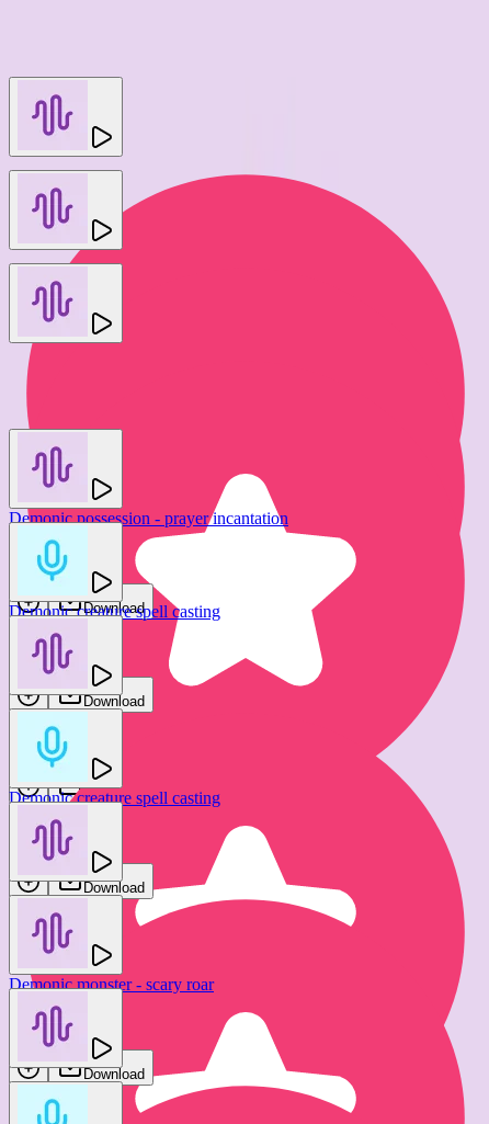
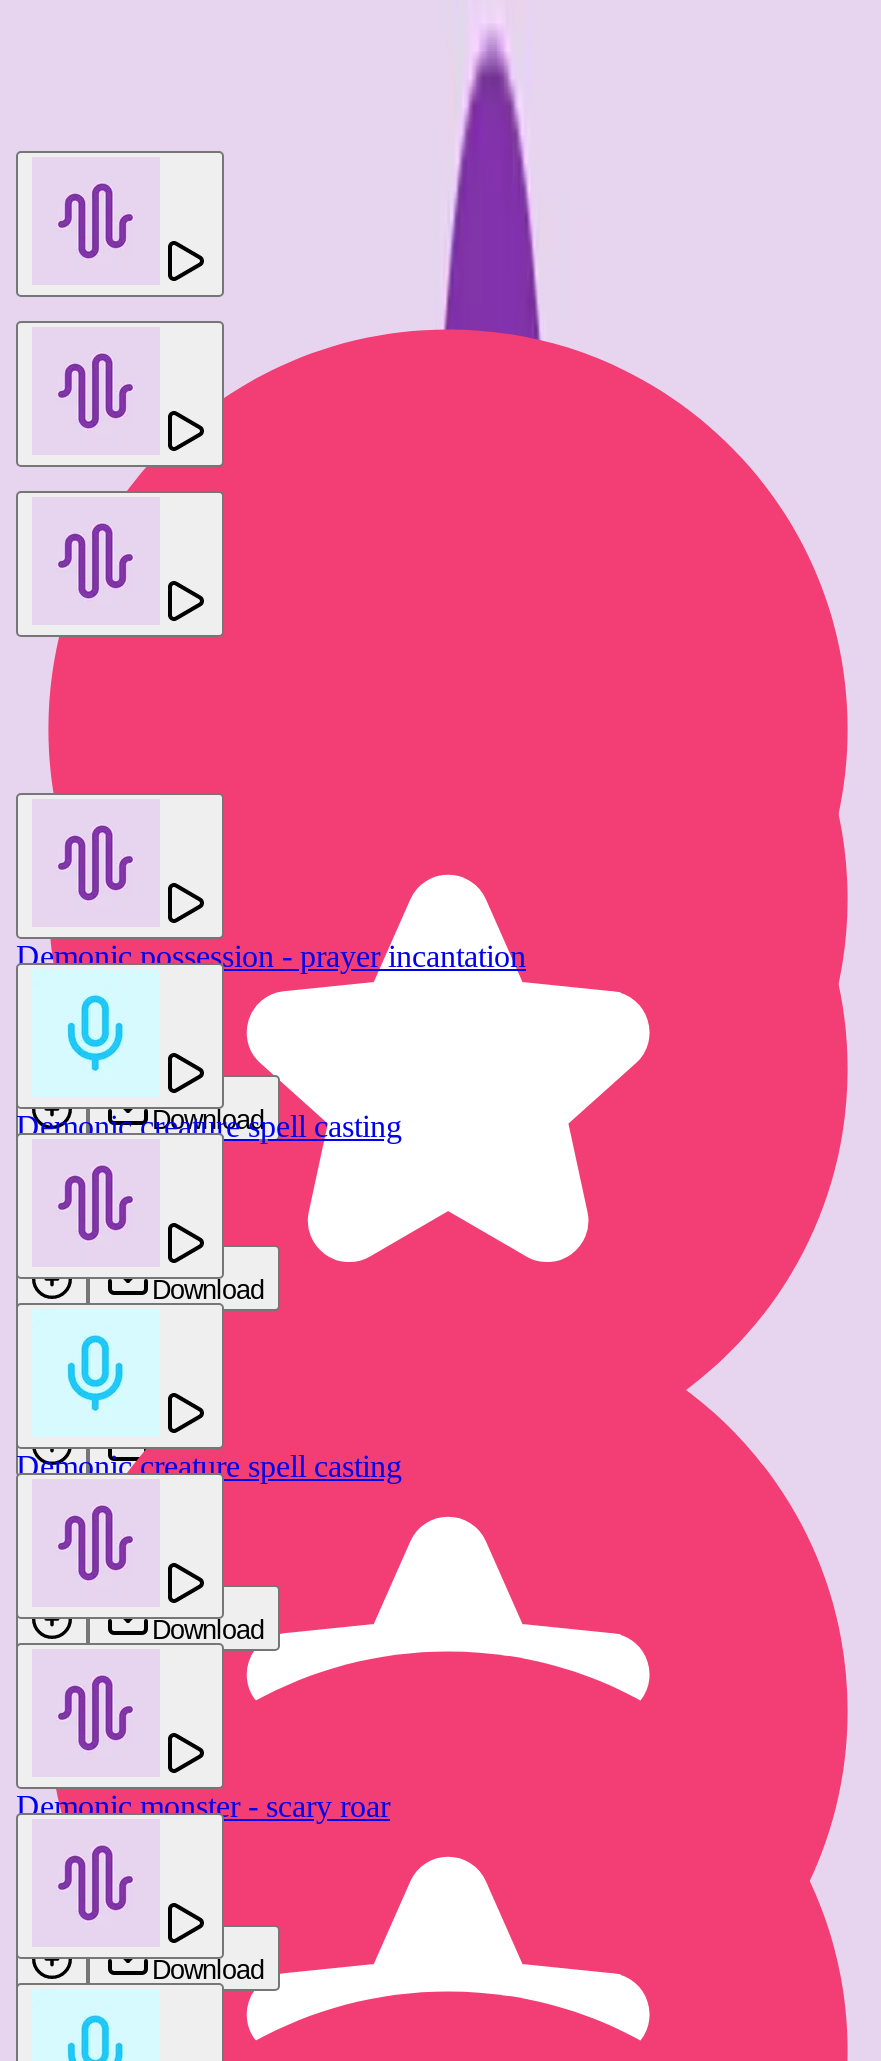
+ [image]
